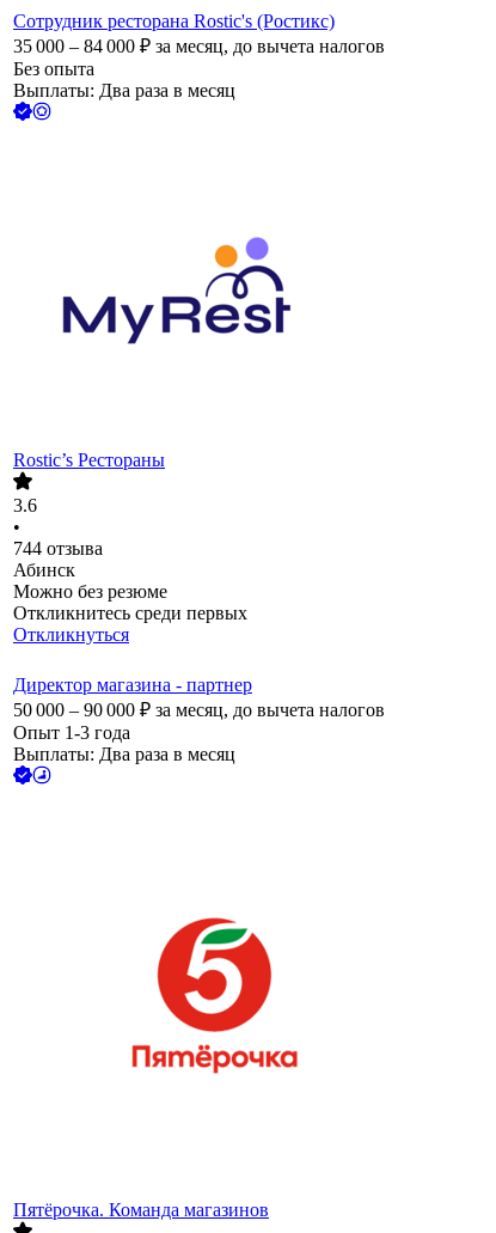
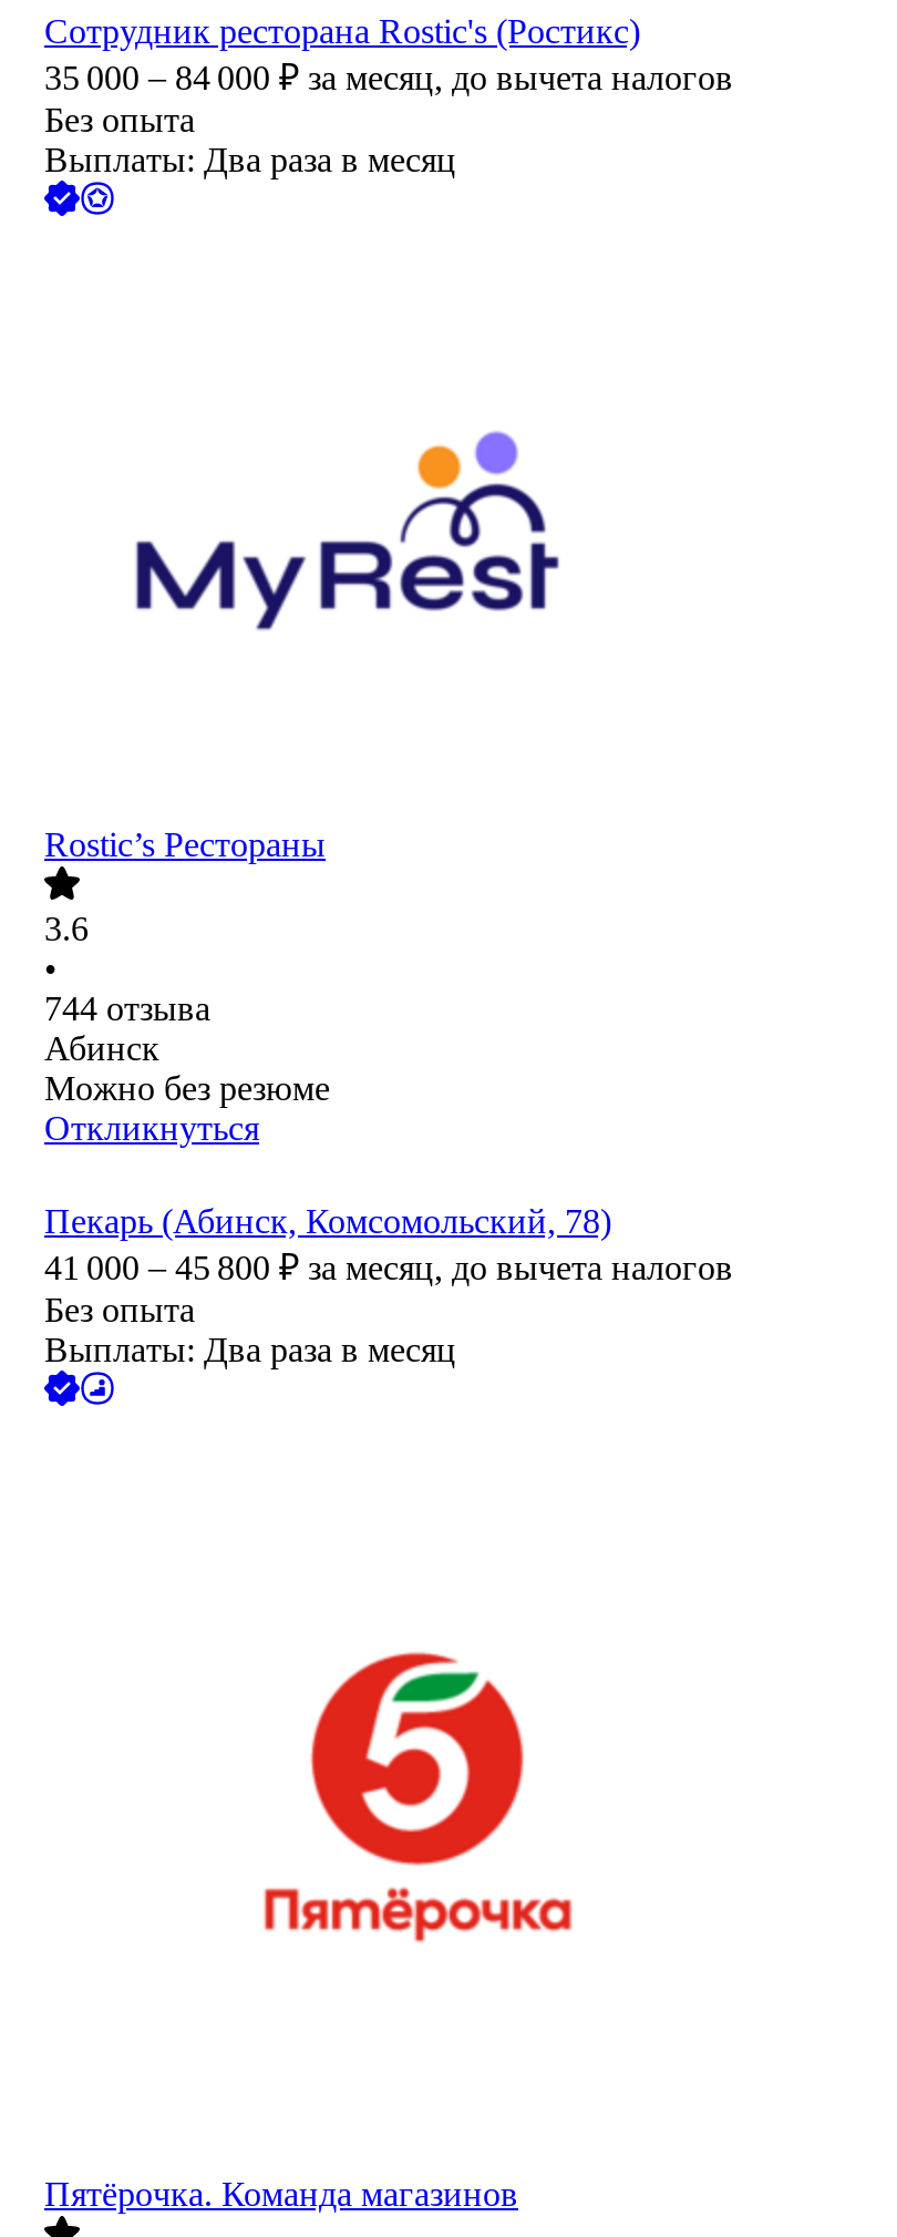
- Откликнитесь среди первых

- Директор магазина - партнер
- 50 000 – 90 000 ₽ за месяц, до вычета налогов
- Опыт 1-3 года
+ Пекарь (Абинск, Комсомольский, 78)
+ 41 000 – 45 800 ₽ за месяц, до вычета налогов
+ Без опыта
